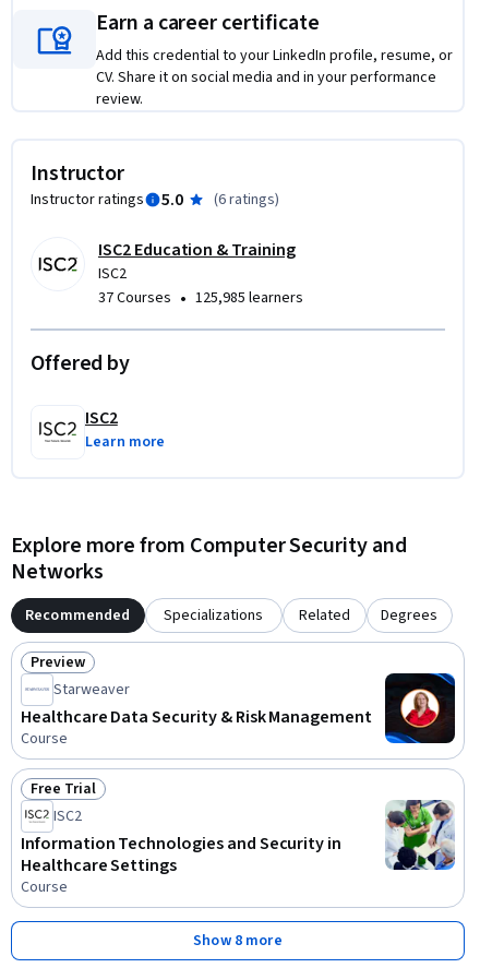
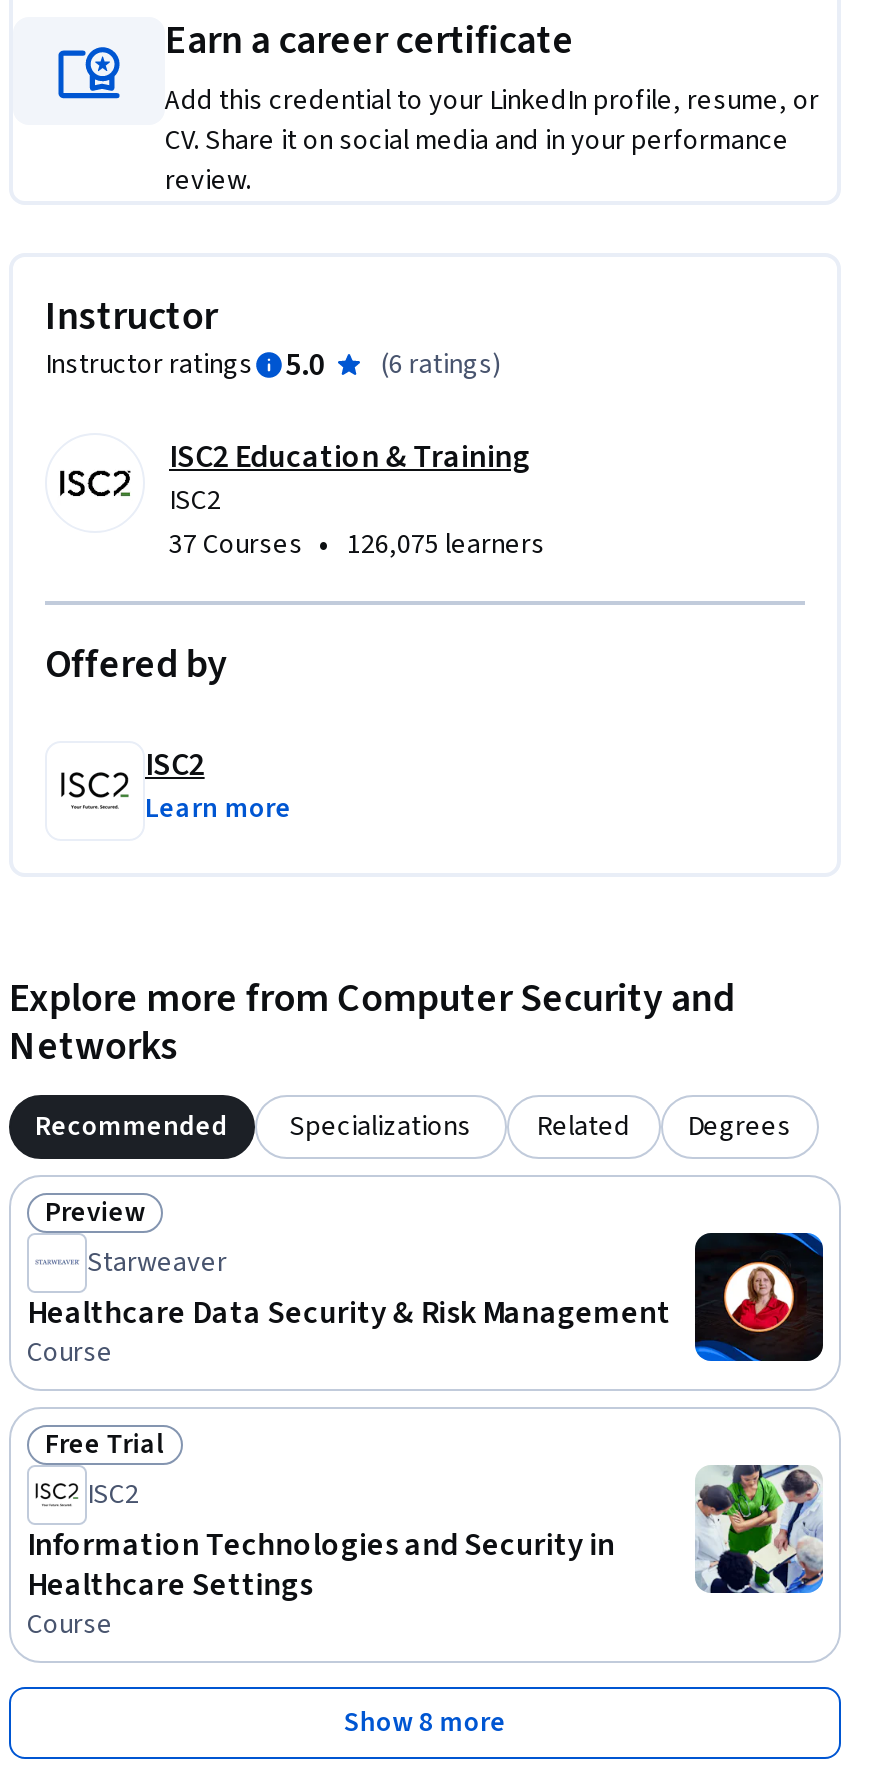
- 37 Courses • 125,985 learners
+ 37 Courses • 126,075 learners
